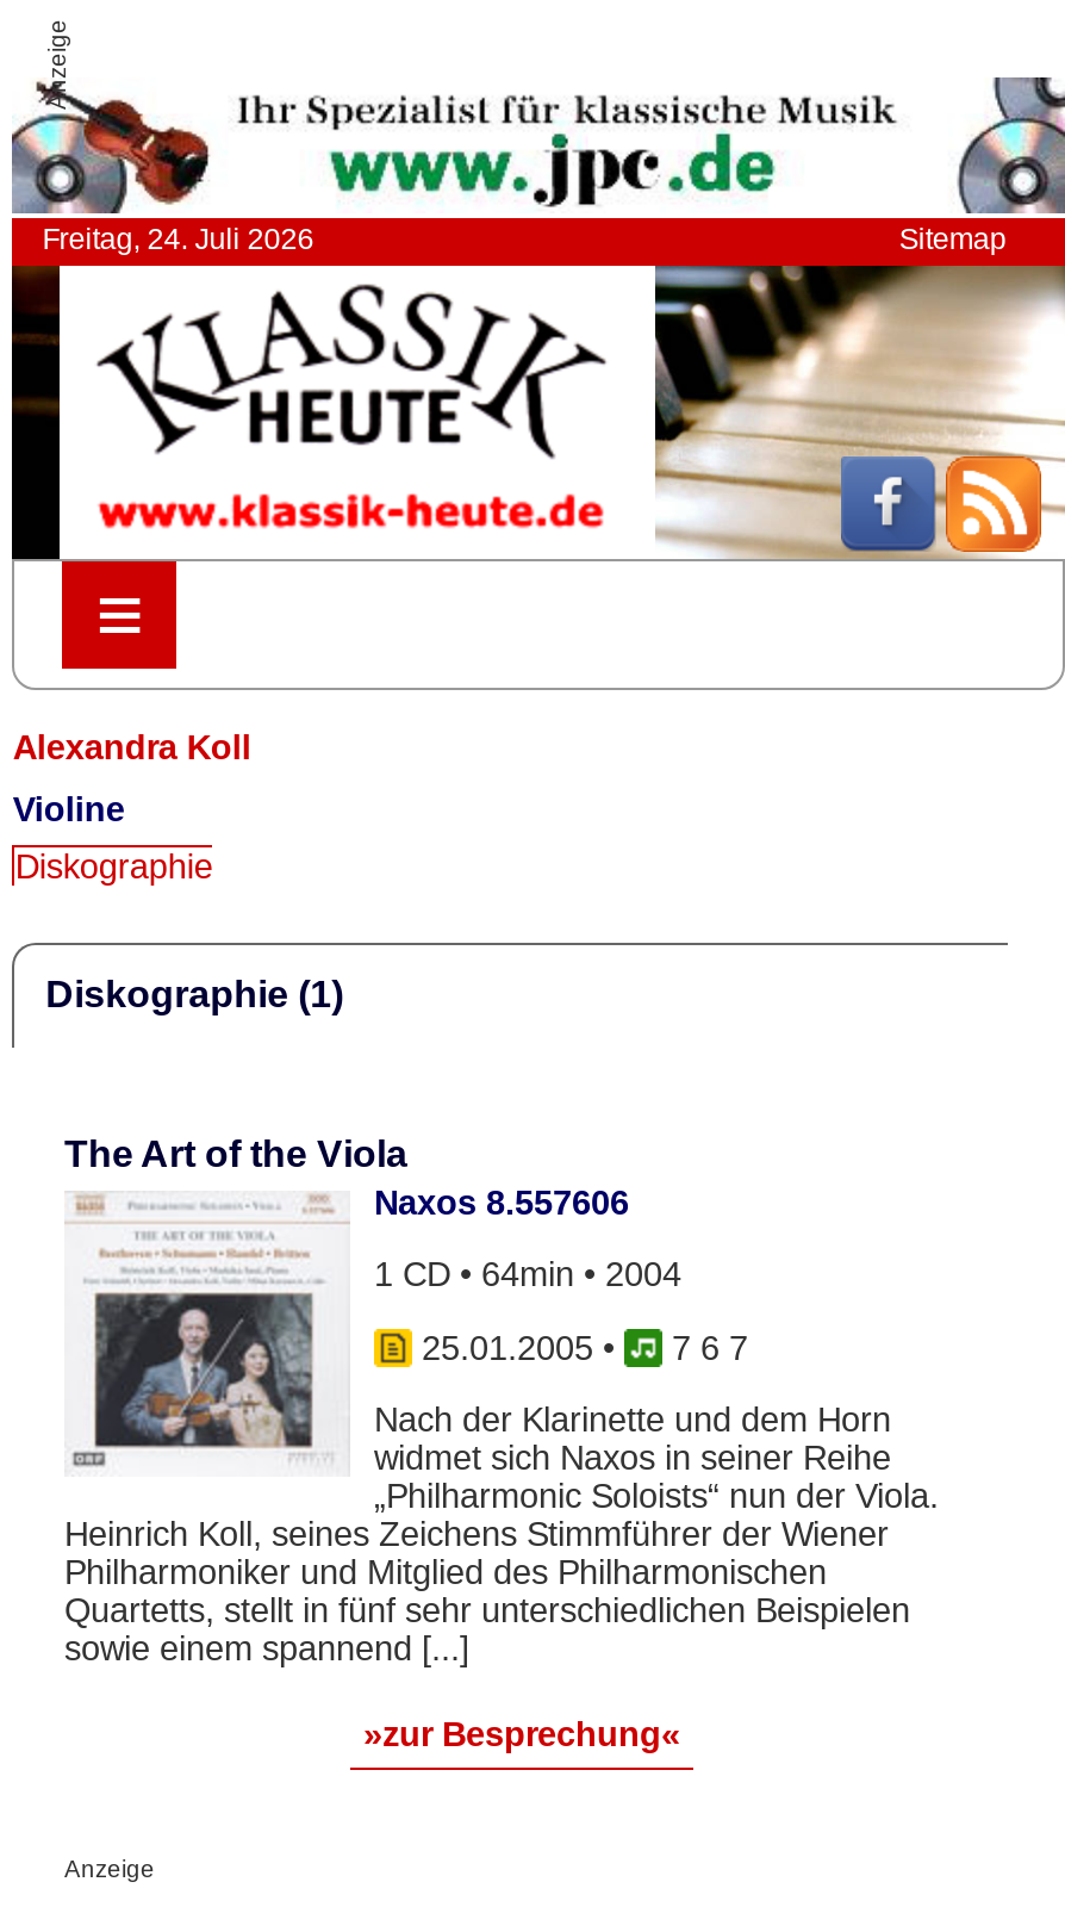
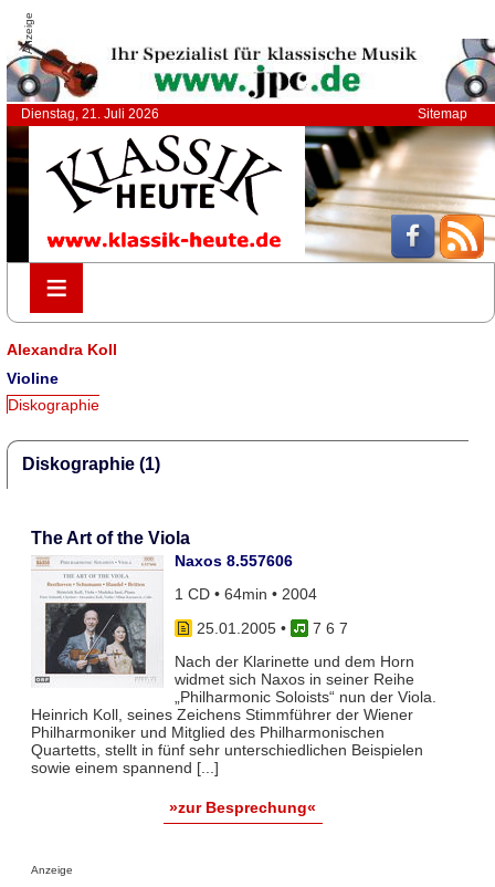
- Freitag, 24. Juli 2026
+ Dienstag, 21. Juli 2026
